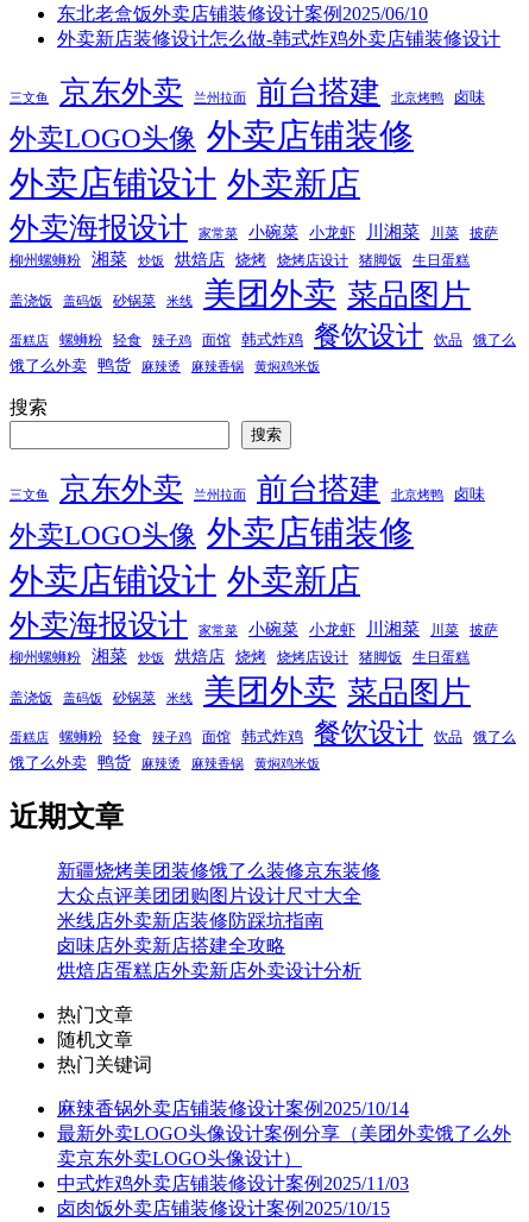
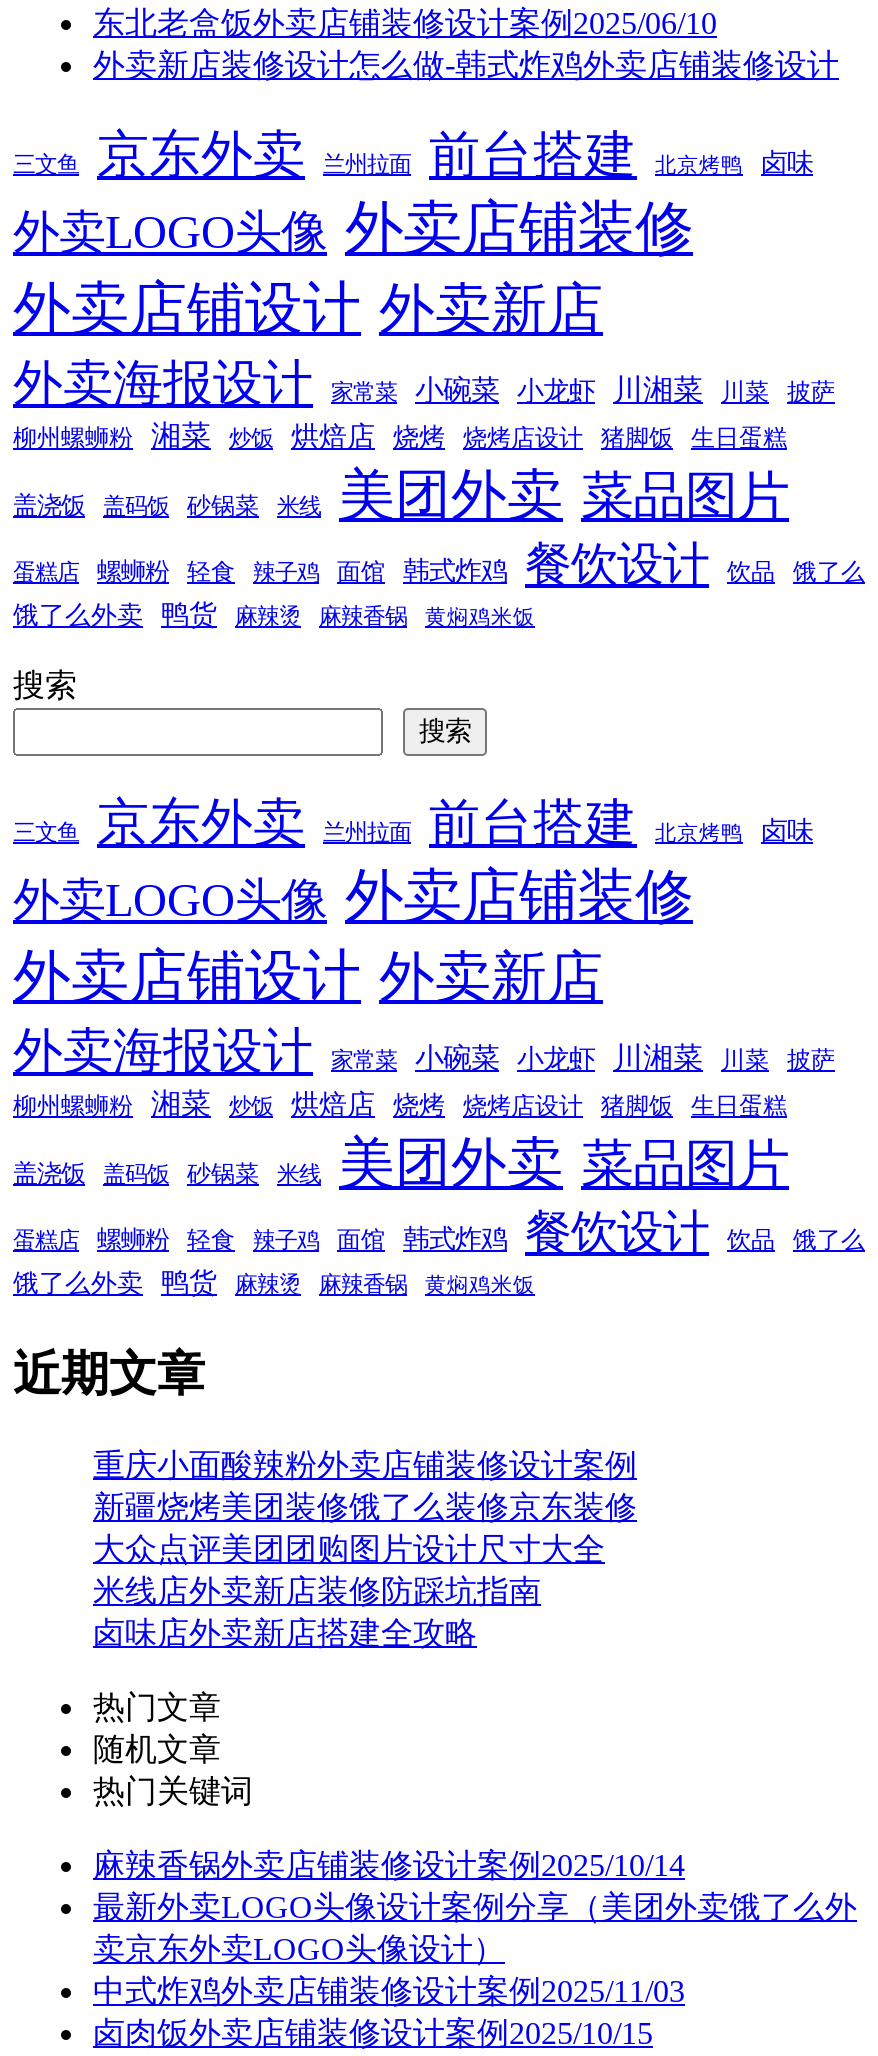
+ 重庆小面酸辣粉外卖店铺装修设计案例

moved down: 新疆烧烤美团装修饿了么装修京东装修 | 大众点评美团团购图片设计尺寸大全 | 卤味店外卖新店搭建全攻略

- 烘焙店蛋糕店外卖新店外卖设计分析
